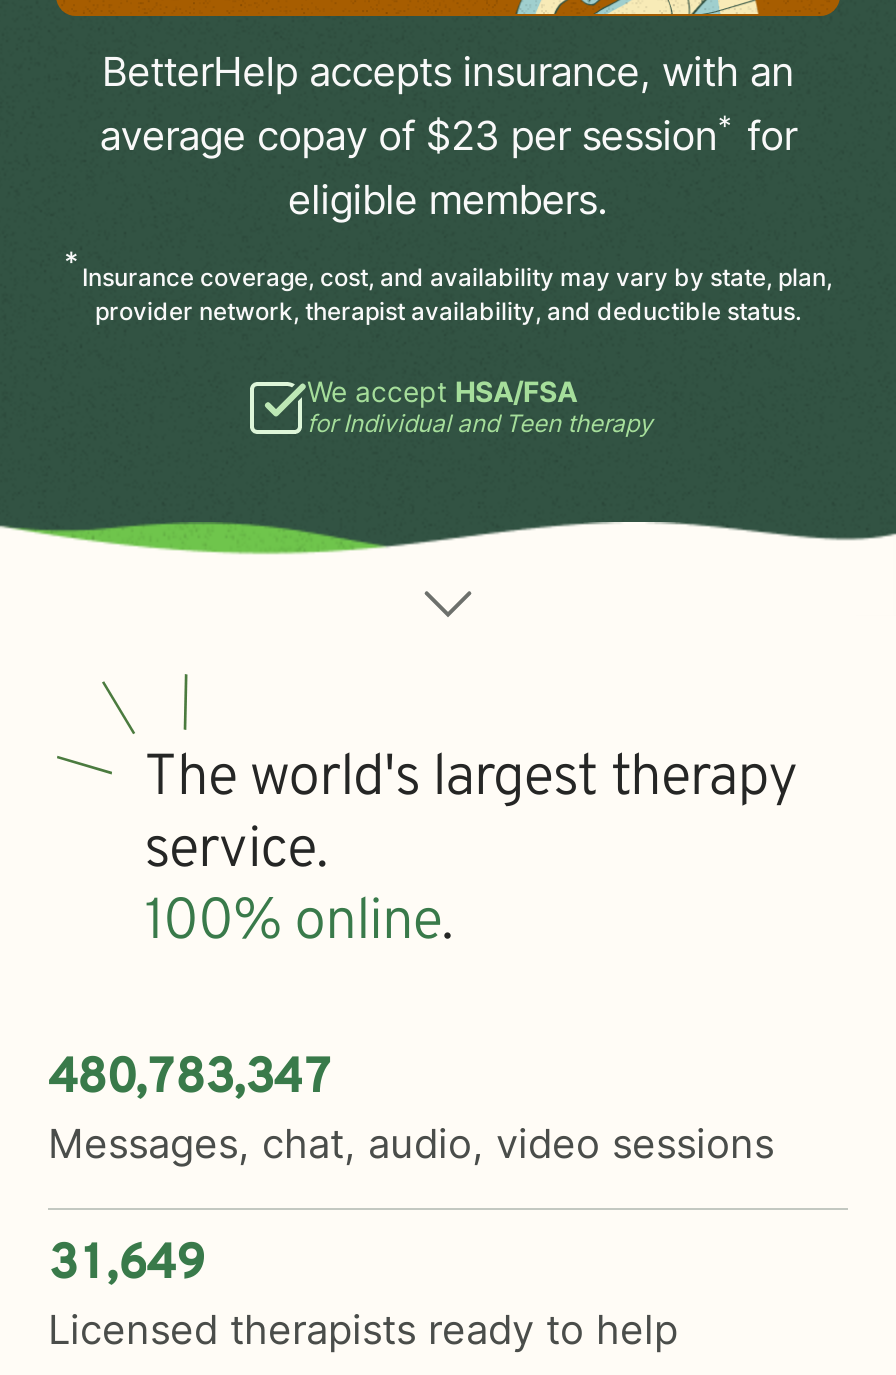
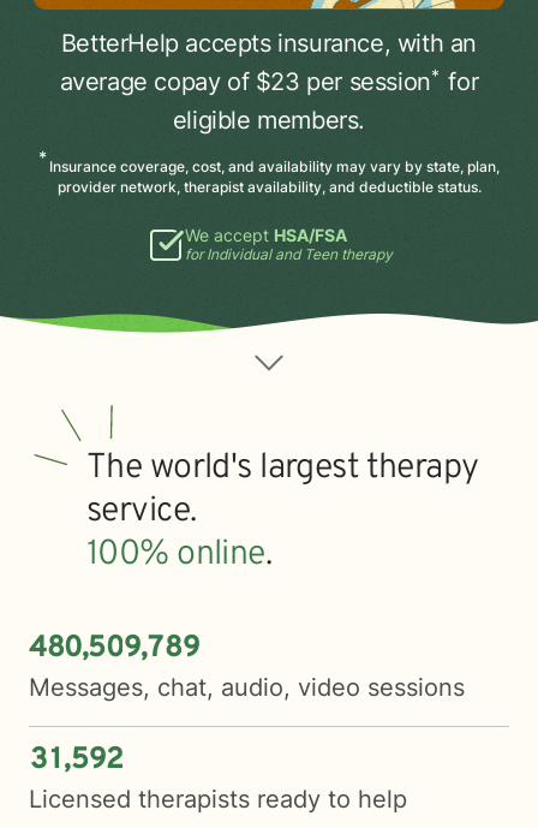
- 480,783,347
+ 480,509,789

- 3 1 , 649
+ 3 1 , 592
